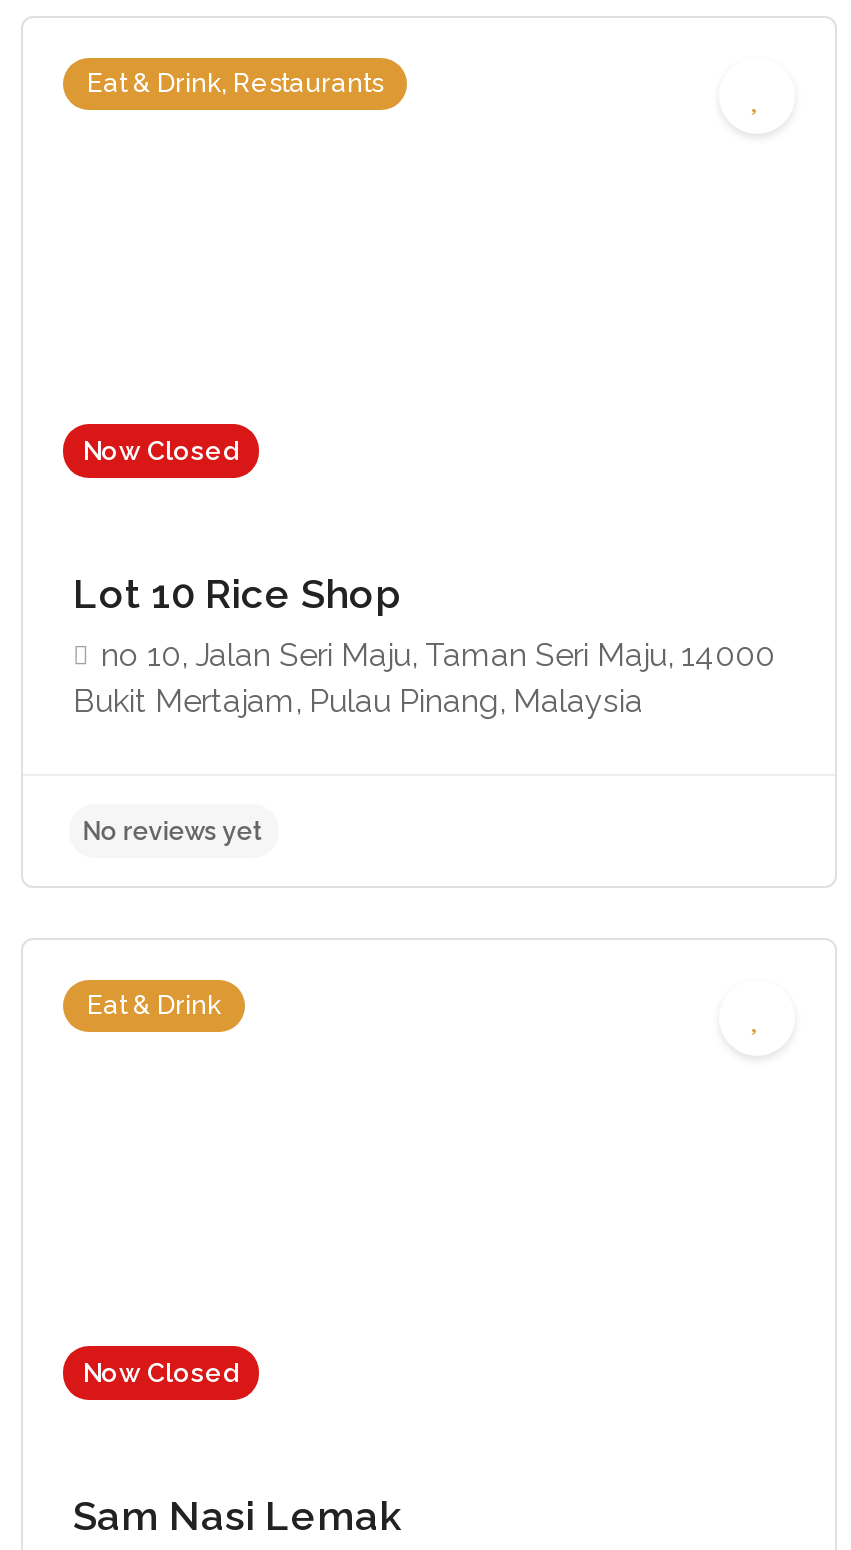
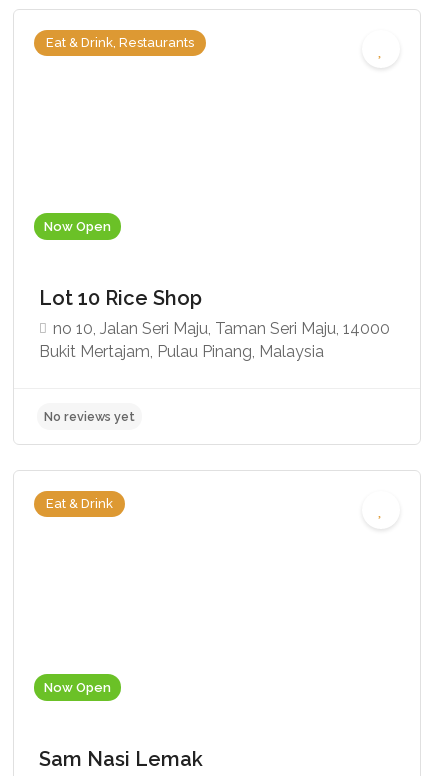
- Now Closed
+ Now Open

- Now Closed
+ Now Open
